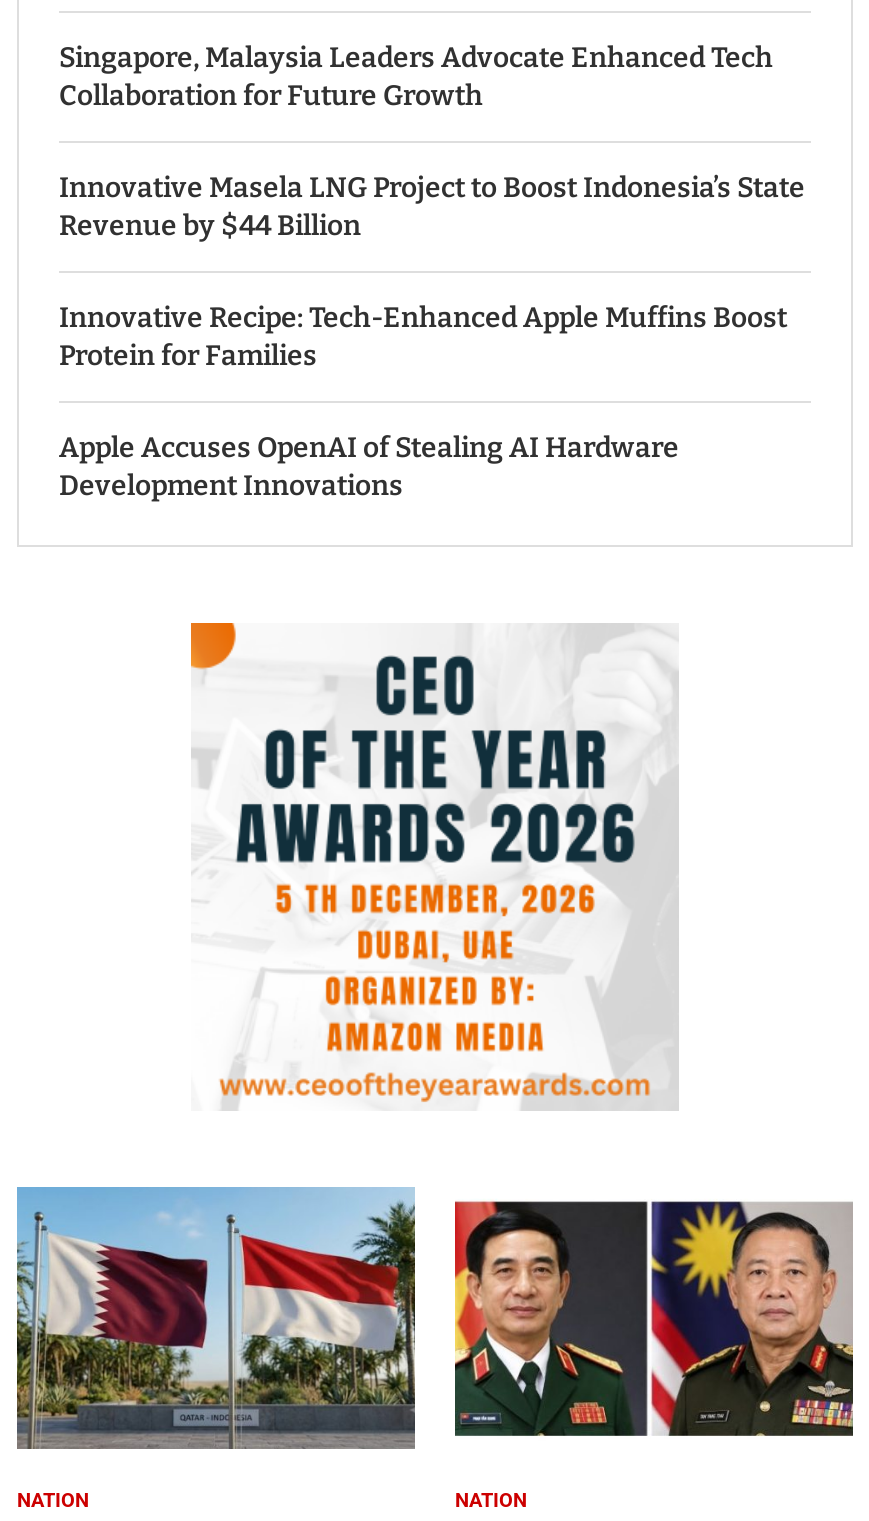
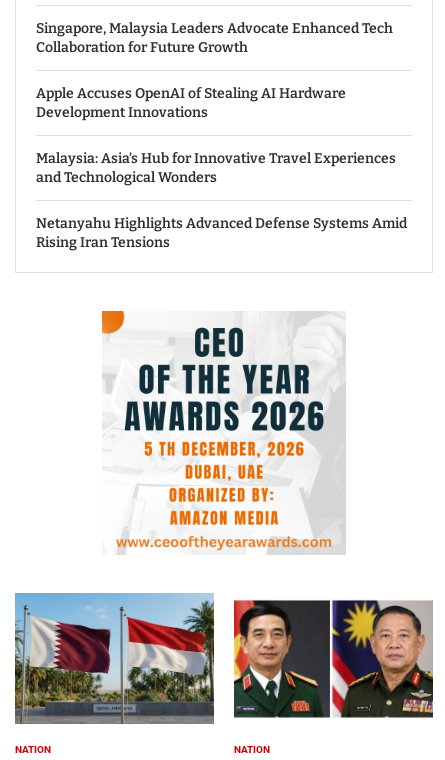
- Innovative Masela LNG Project to Boost Indonesia’s State
- Revenue by $44 Billion
- Innovative Recipe: Tech-Enhanced Apple Muffins Boost
- Protein for Families

moved up: Apple Accuses OpenAI of Stealing AI Hardware | Development Innovations

+ Malaysia: Asia’s Hub for Innovative Travel Experiences
+ and Technological Wonders
+ Netanyahu Highlights Advanced Defense Systems Amid
+ Rising Iran Tensions
